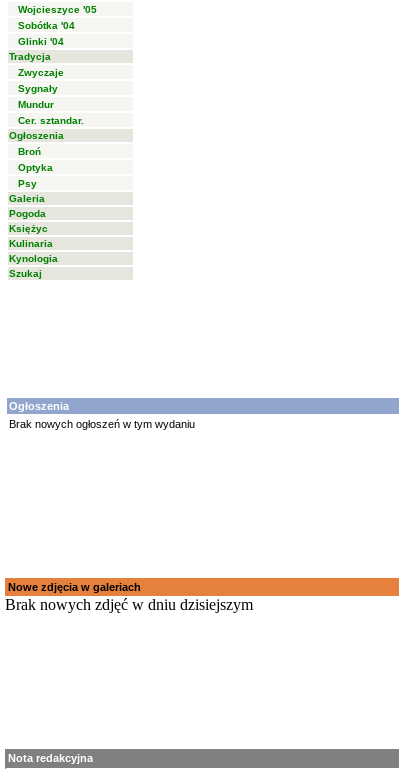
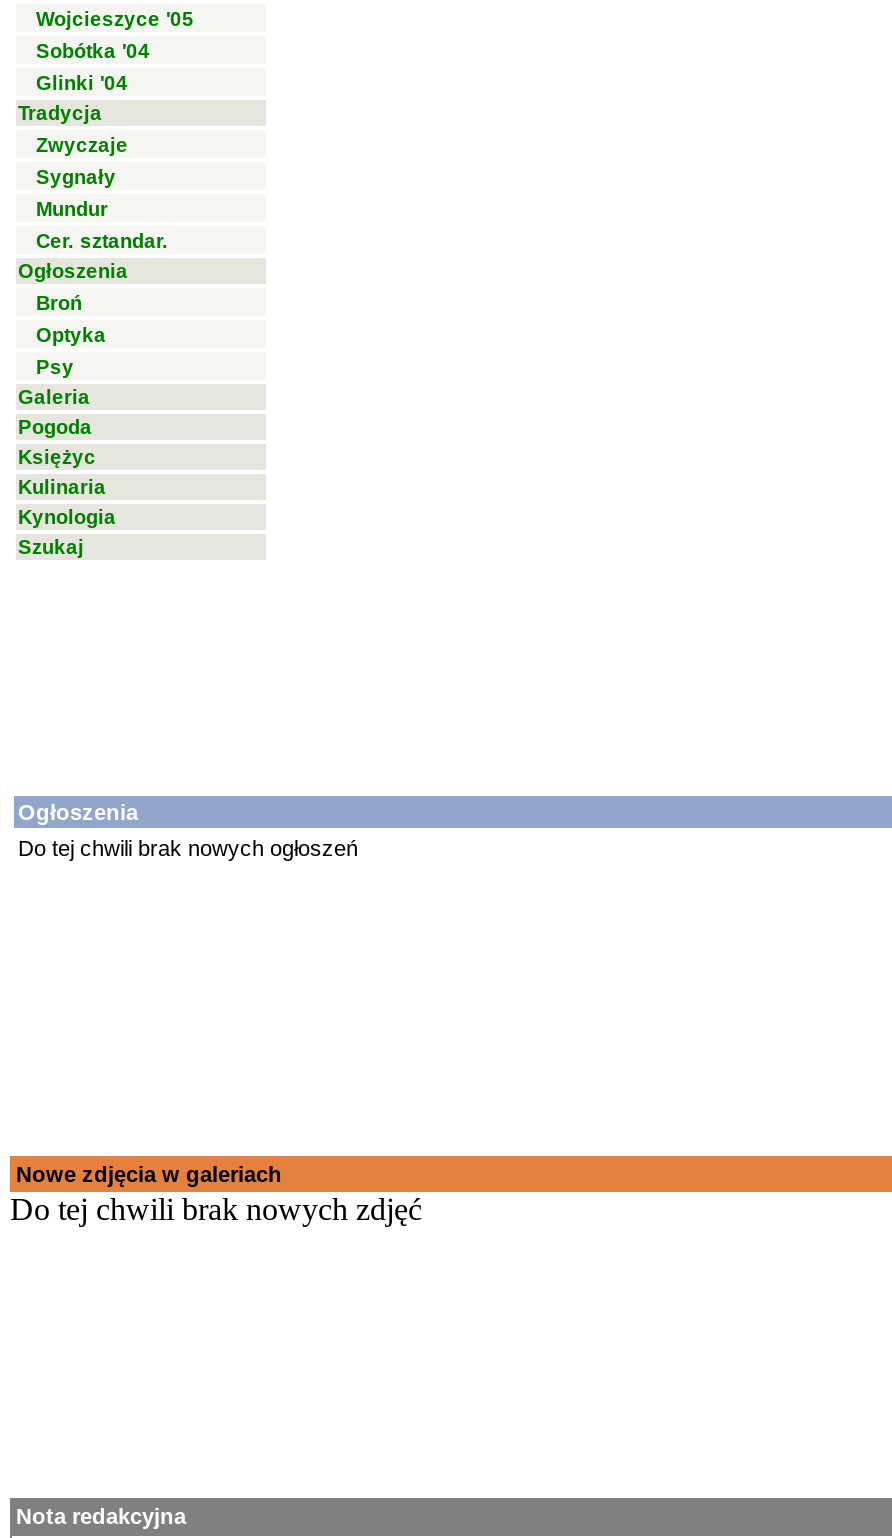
- Brak nowych ogłoszeń w tym wydaniu
+ Do tej chwili brak nowych ogłoszeń

- Brak nowych zdjęć w dniu dzisiejszym
+ Do tej chwili brak nowych zdjęć
